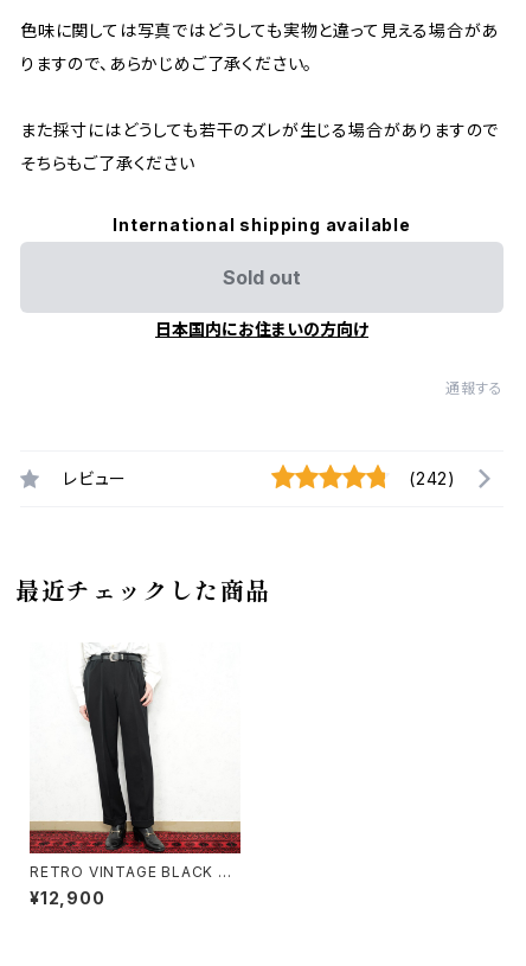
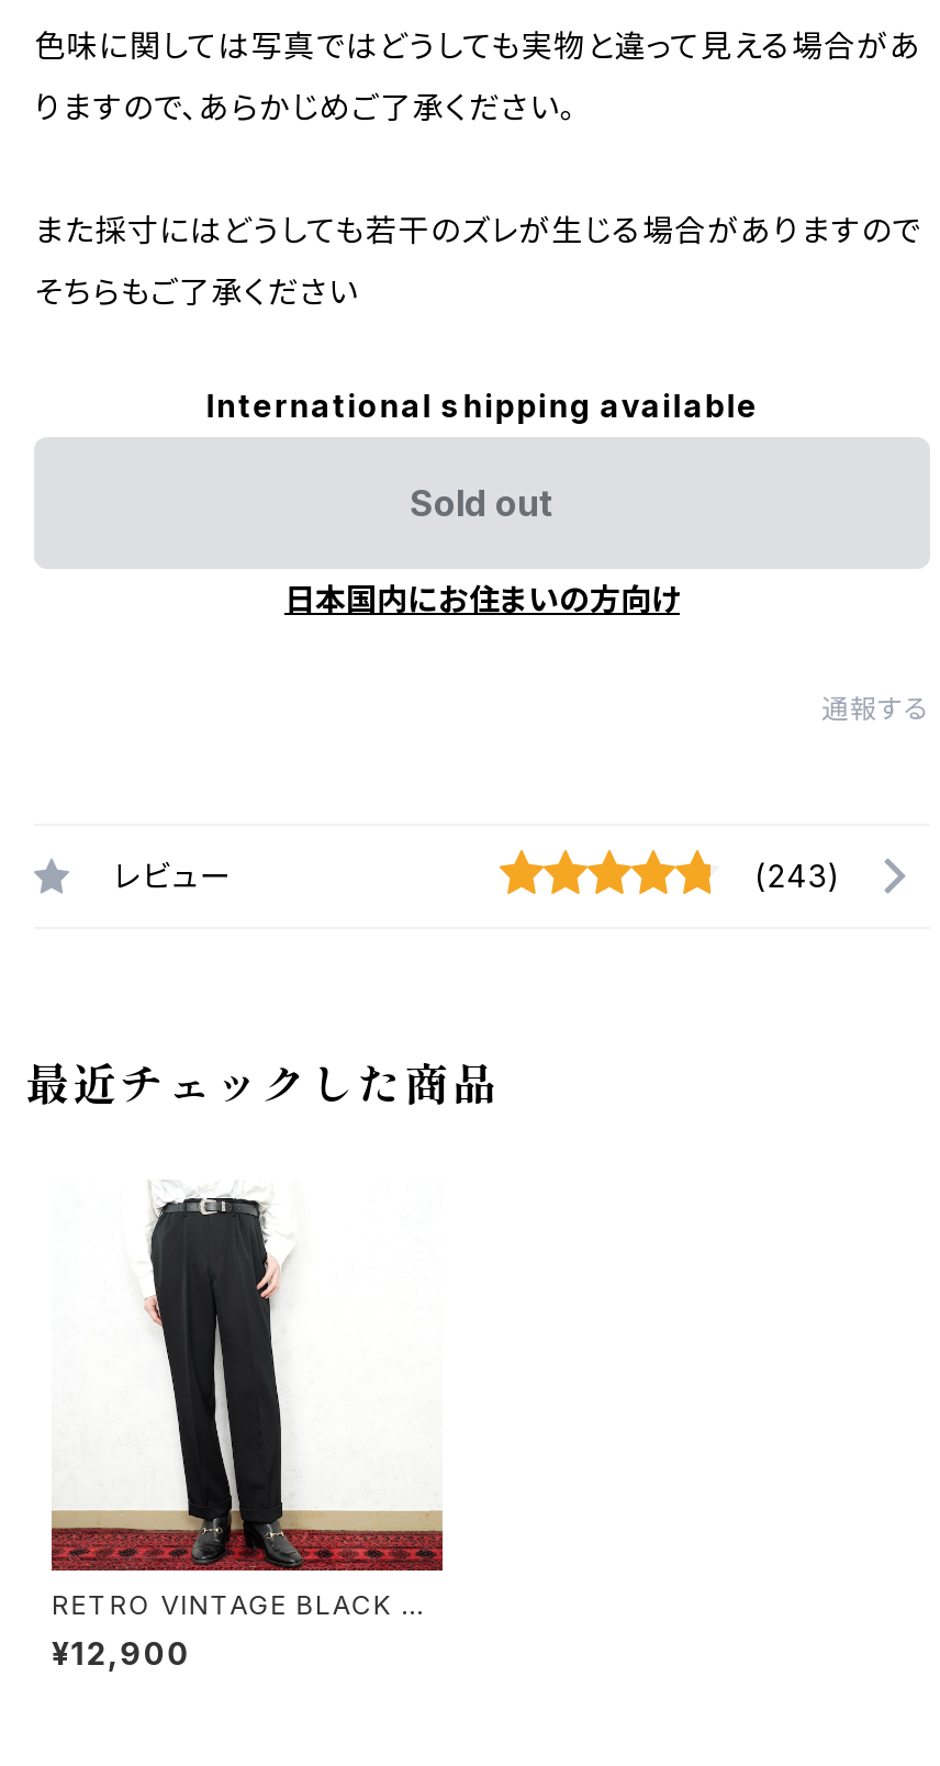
- (242)
+ (243)
